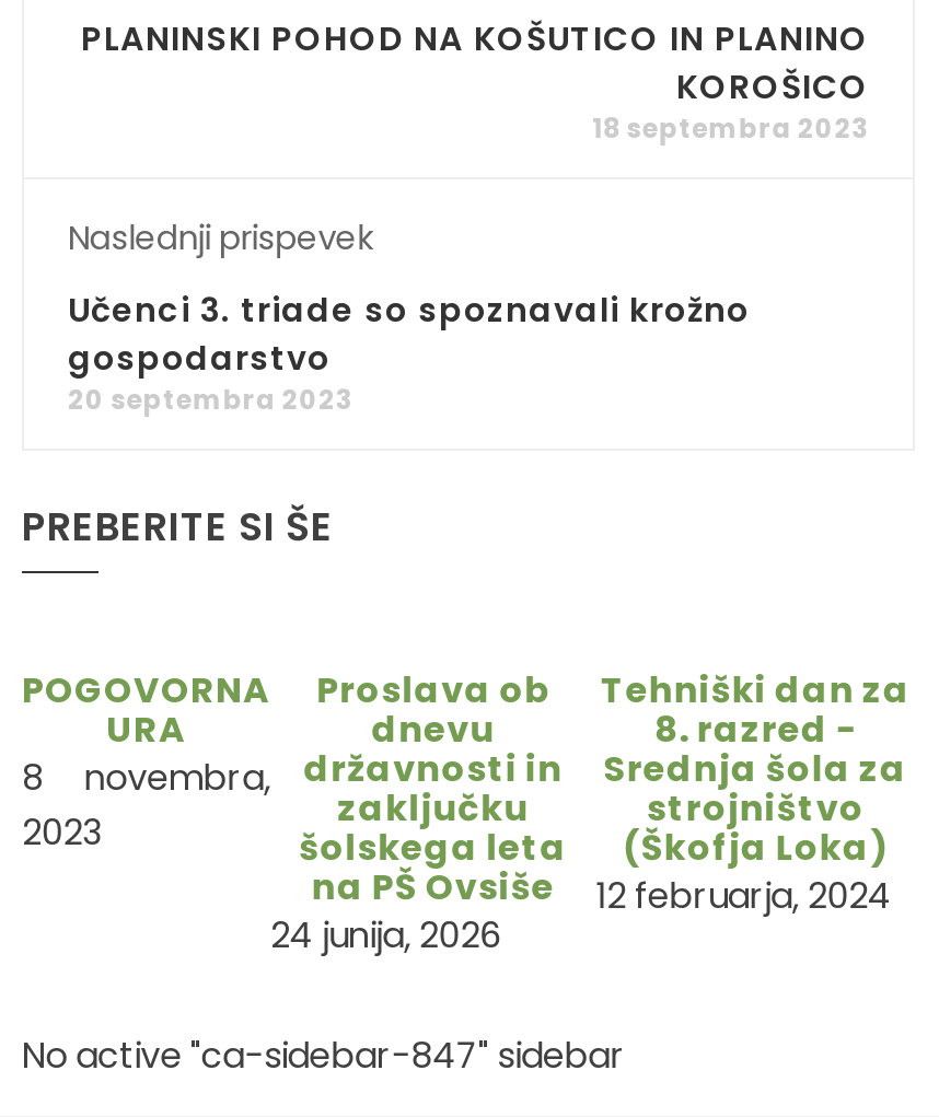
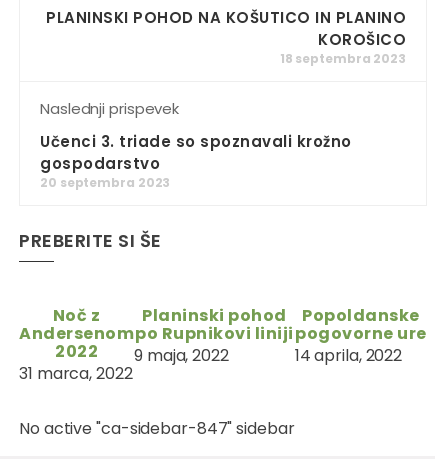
- POGOVORNA
- URA
- 8 novembra,
- 2023
+ Noč z
+ Andersenom
+ 2022
+ 31 marca, 2022

- Proslava ob
- dnevu
- državnosti in
- zaključku
- šolskega leta
- na PŠ Ovsiše
- 24 junija, 2026
+ Planinski pohod
+ po Rupnikovi liniji
+ 9 maja, 2022

- Tehniški dan za
- 8. razred -
- Srednja šola za
- strojništvo
- (Škofja Loka)
- 12 februarja, 2024
+ Popoldanske
+ pogovorne ure
+ 14 aprila, 2022
